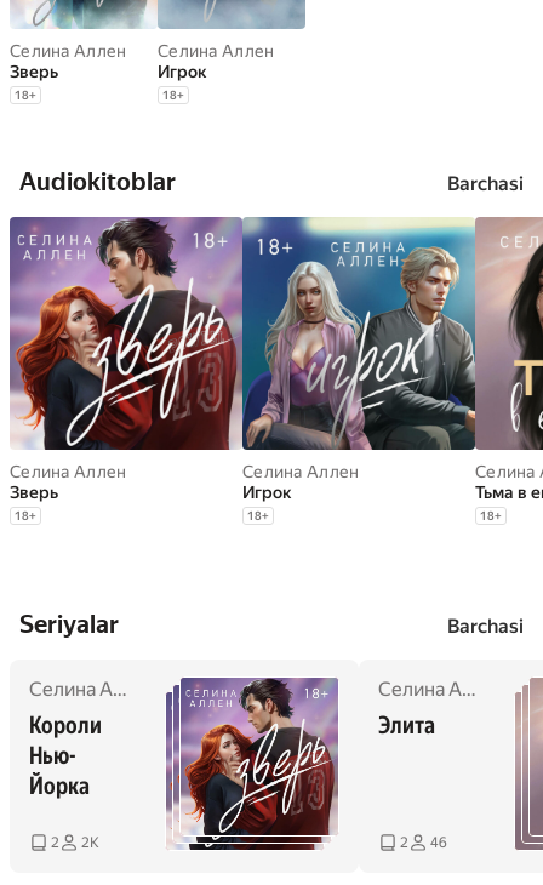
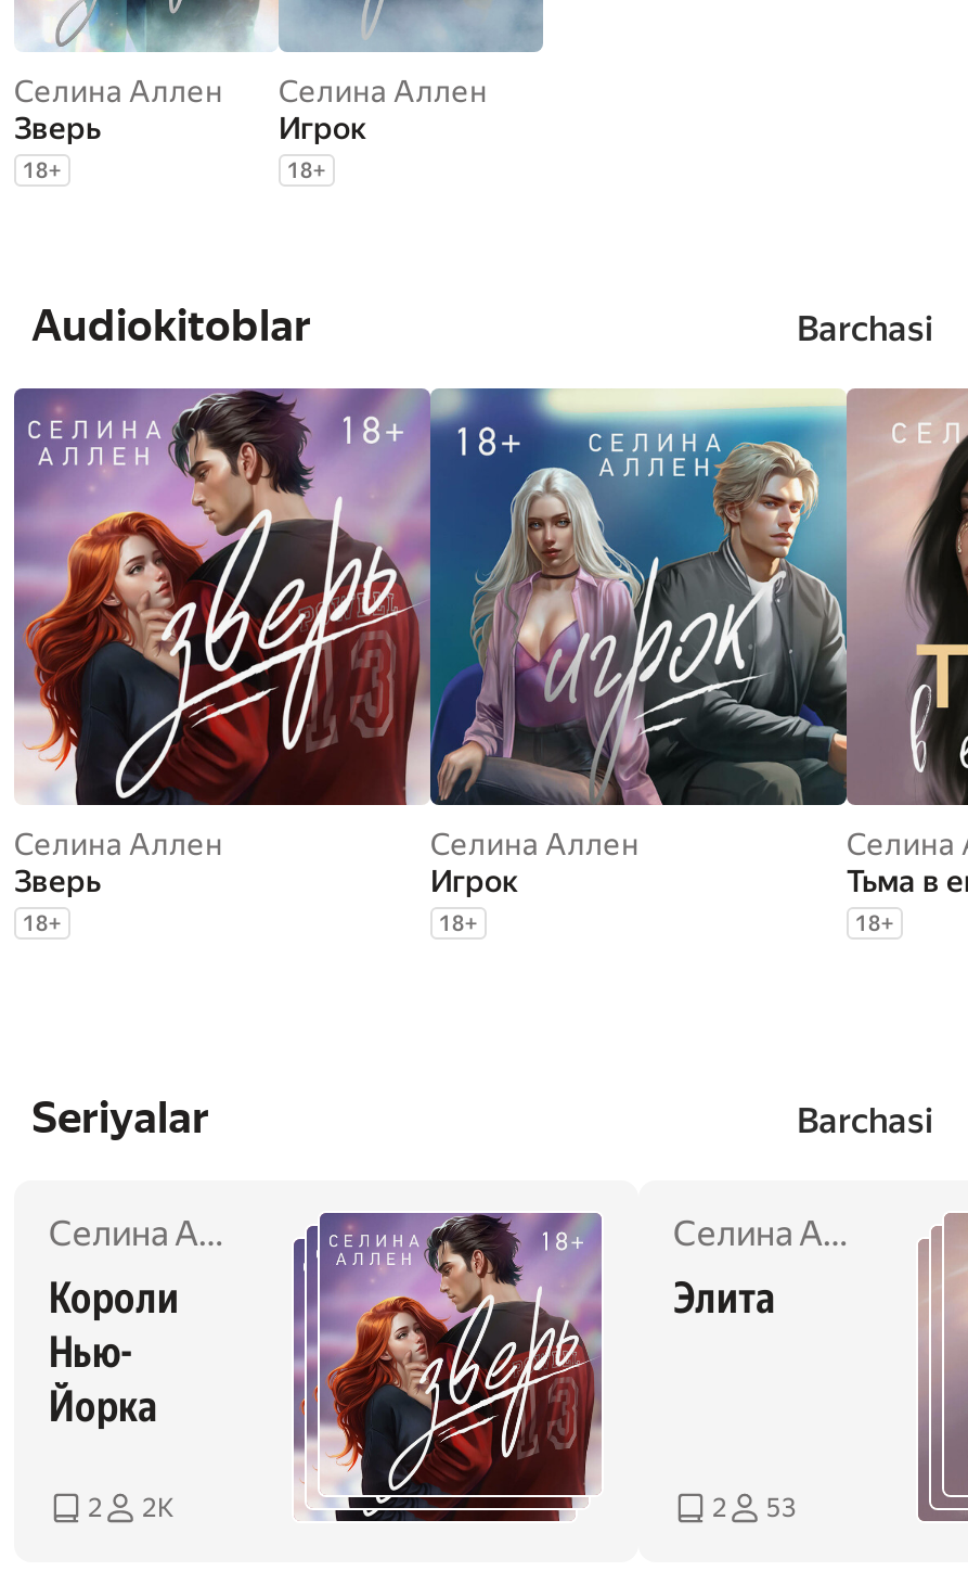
- 2 46
+ 2 53
